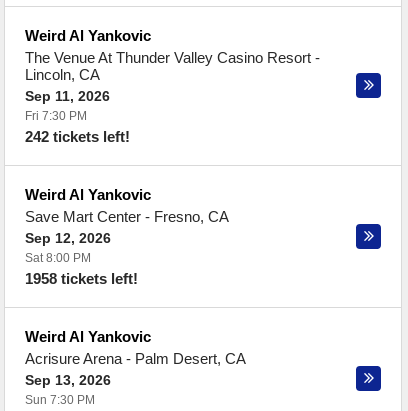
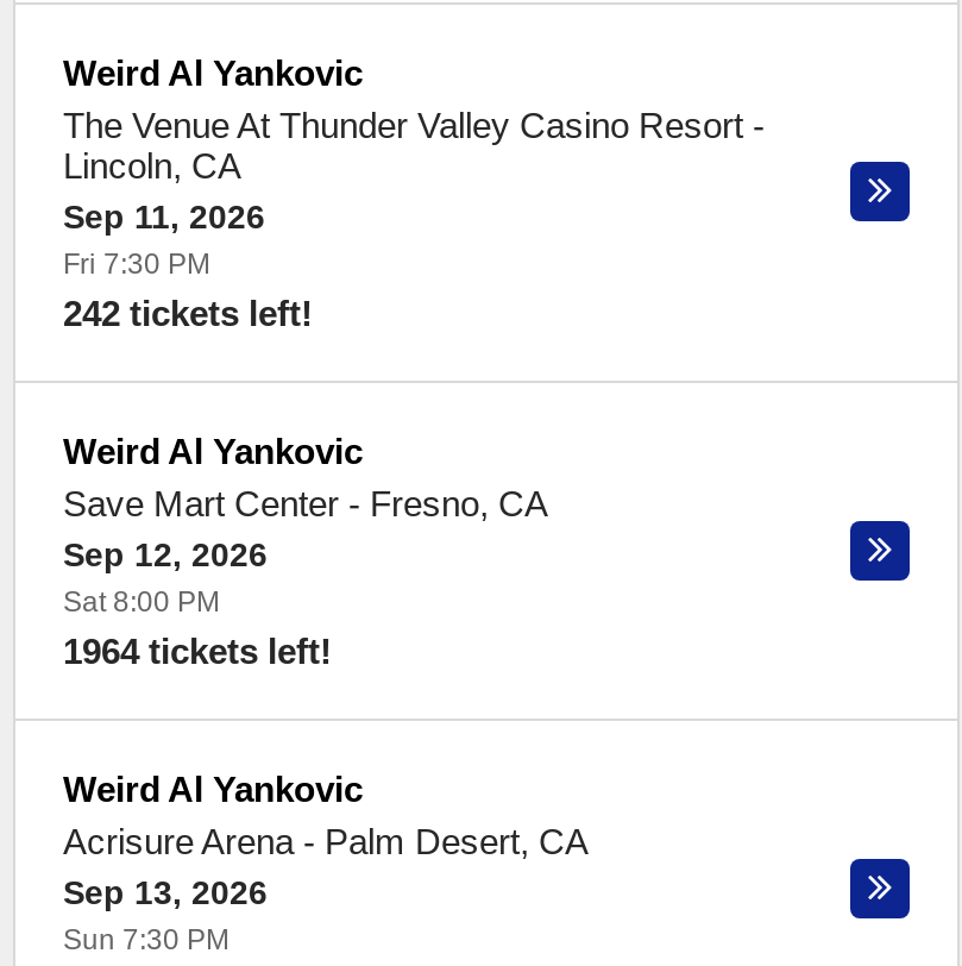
- 1958 tickets left!
+ 1964 tickets left!
